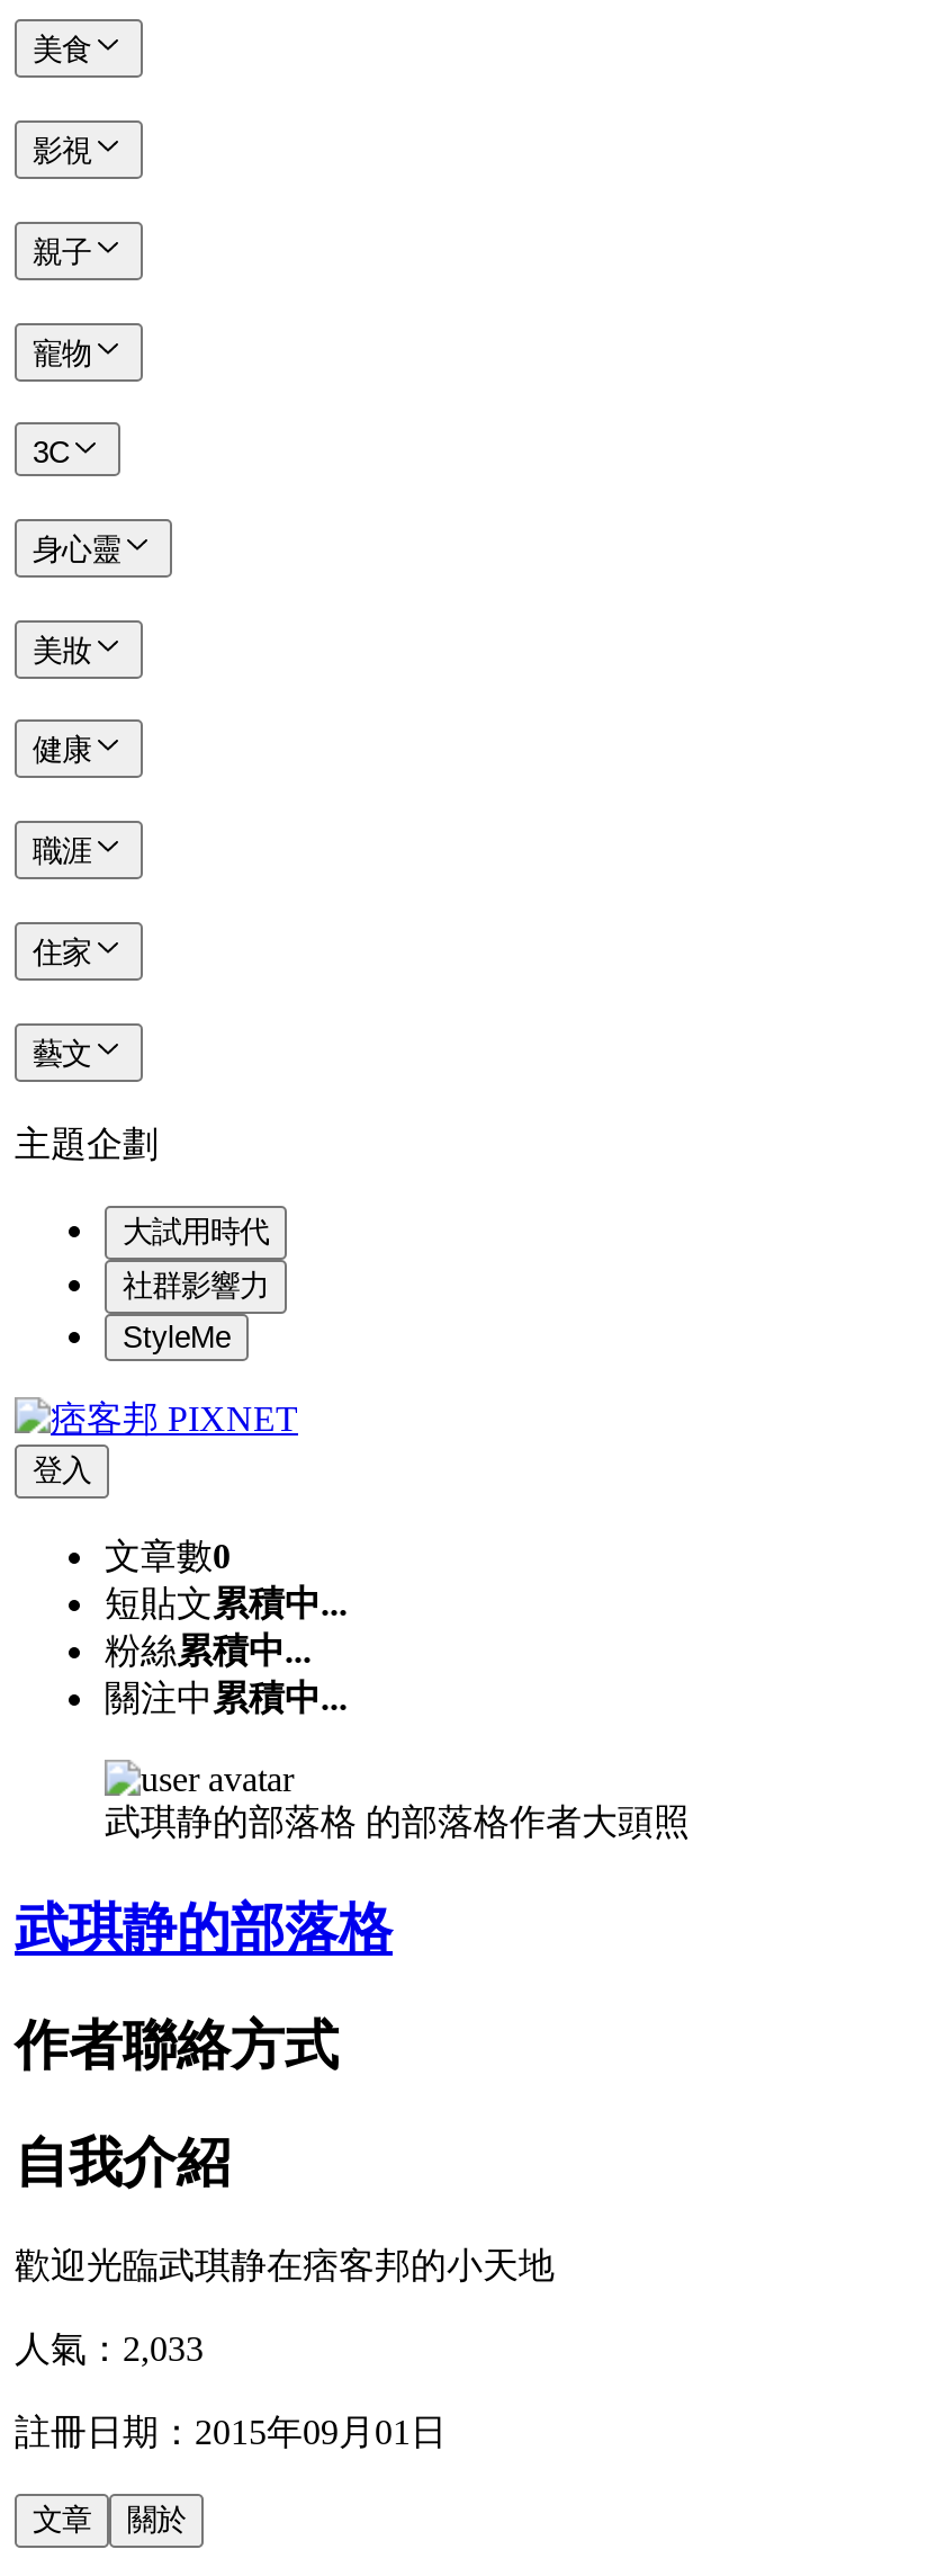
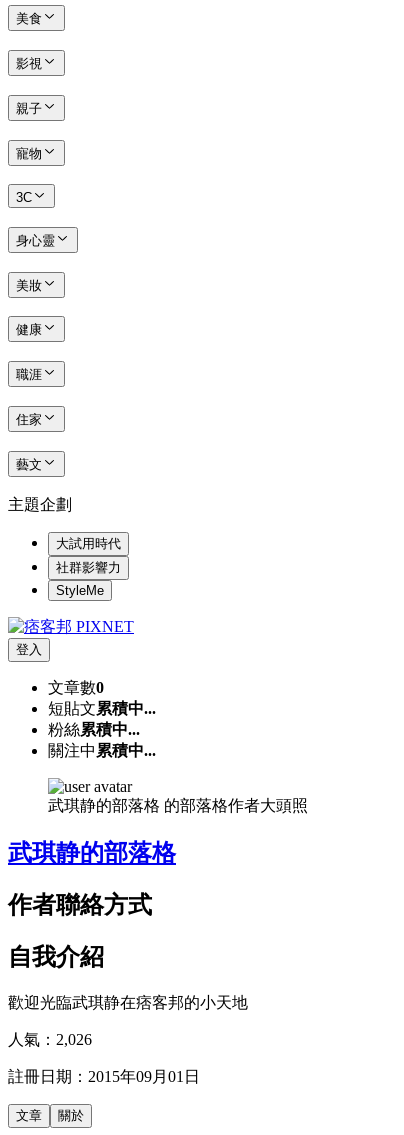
- 人氣：2,033
+ 人氣：2,026
